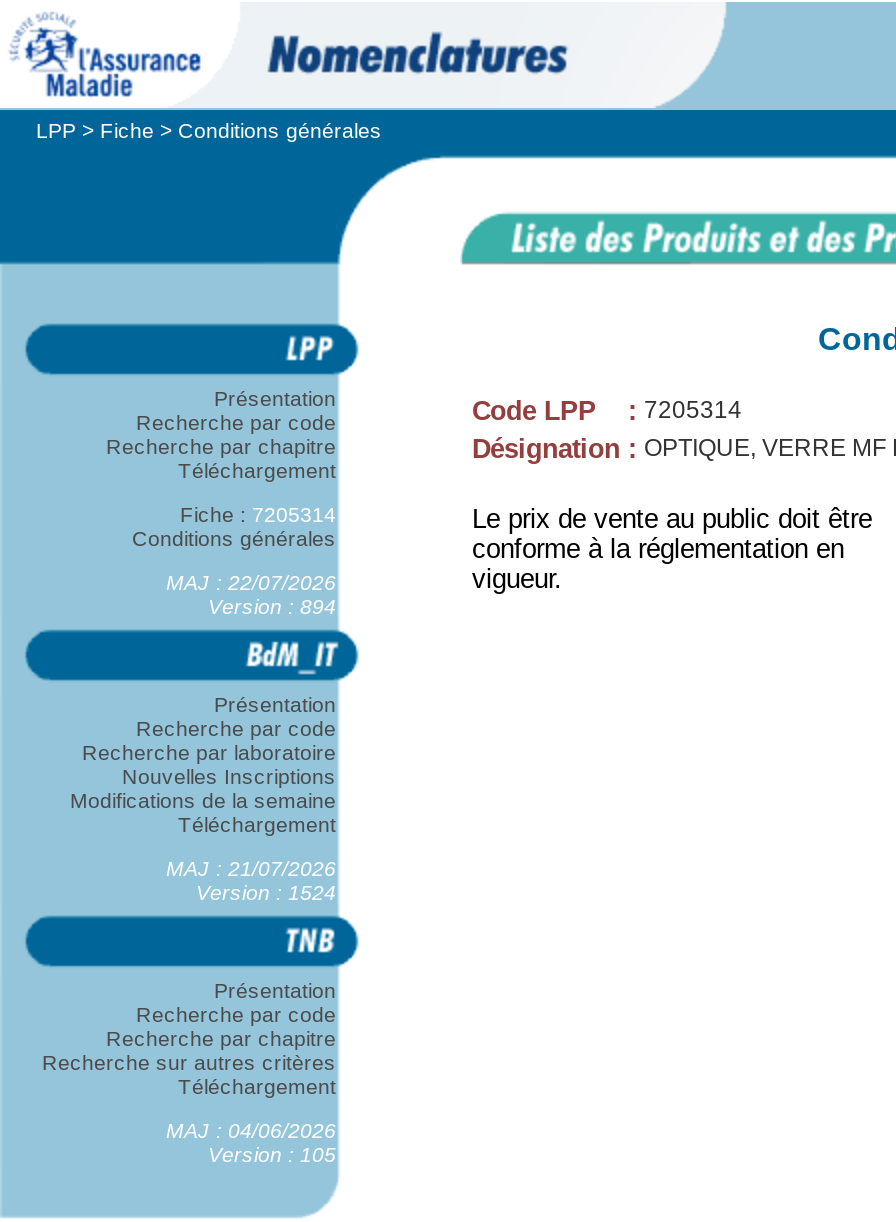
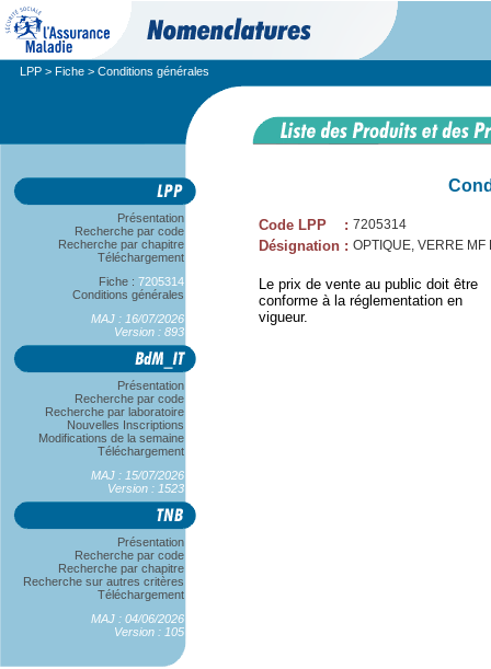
- MAJ : 22/07/2026
+ MAJ : 16/07/2026

- Version : 894
+ Version : 893

- MAJ : 21/07/2026
+ MAJ : 15/07/2026

- Version : 1524
+ Version : 1523
